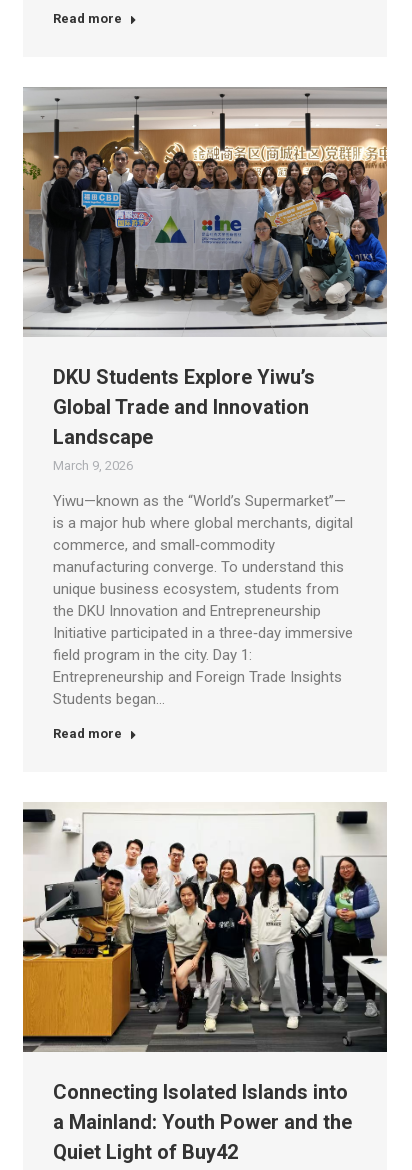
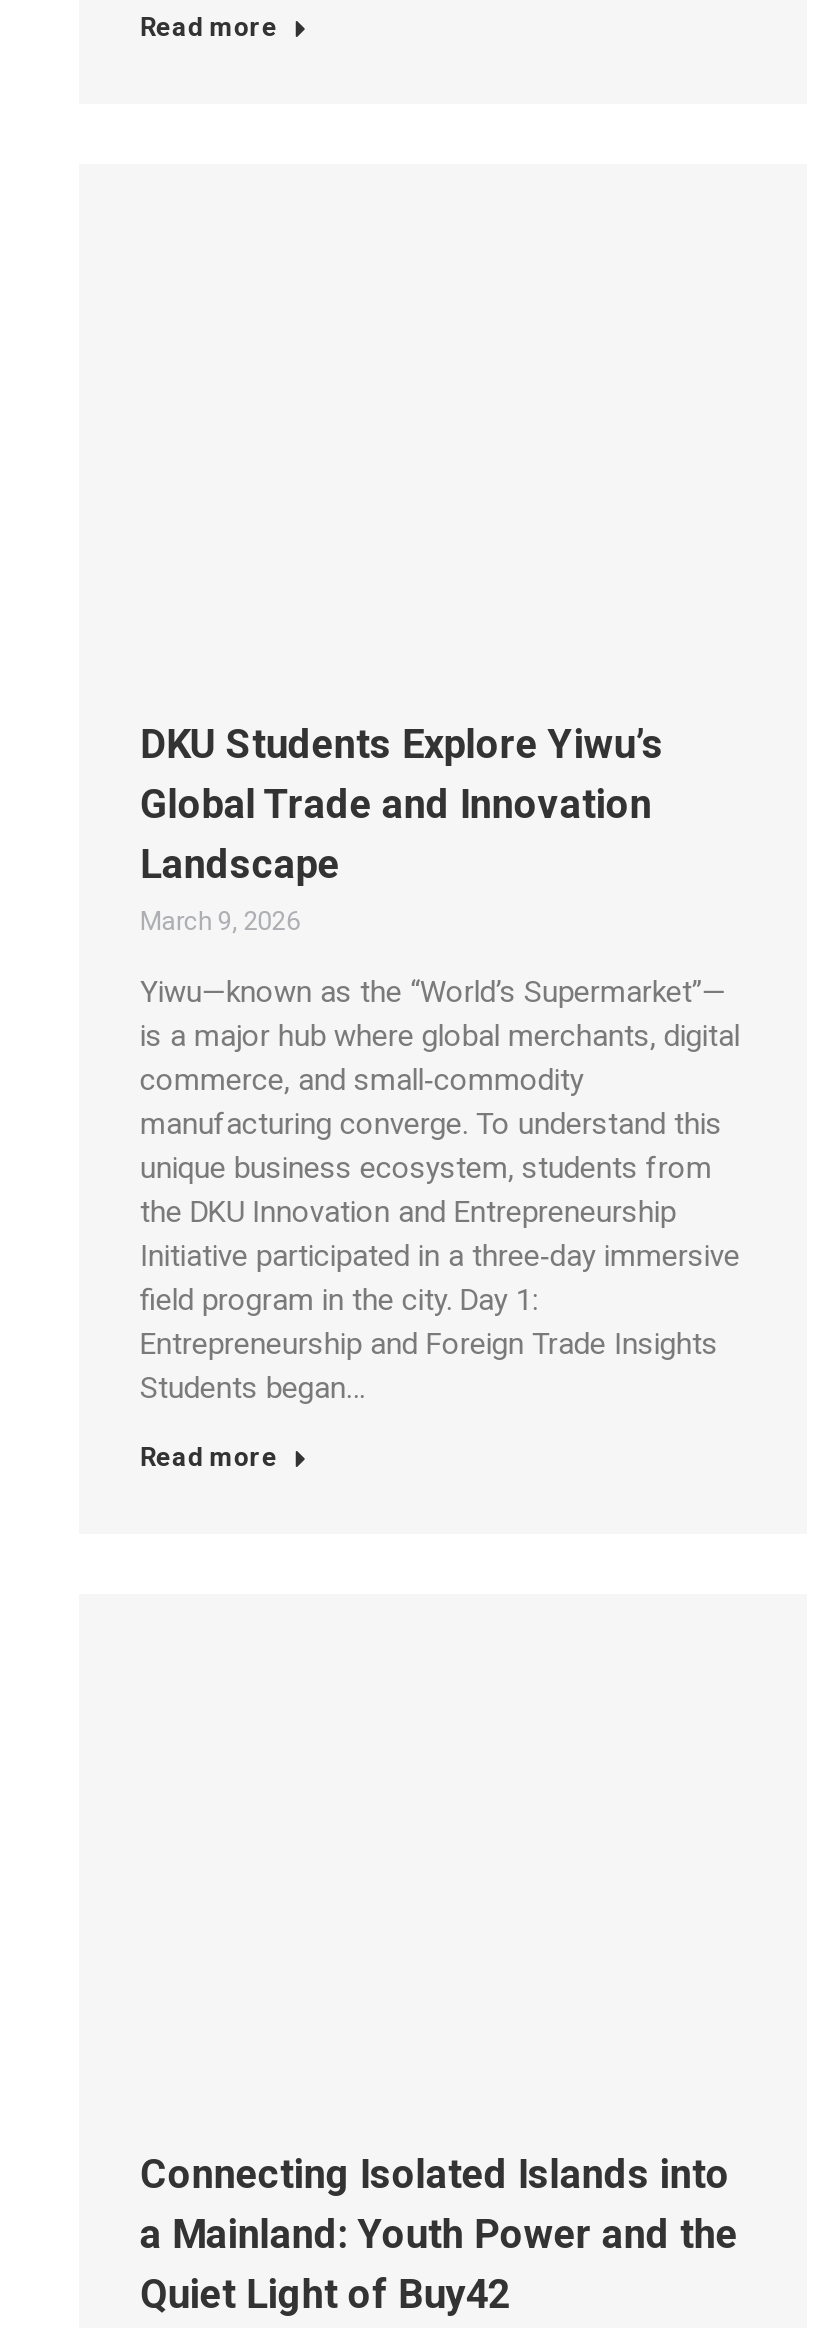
- [image]

- [image]
